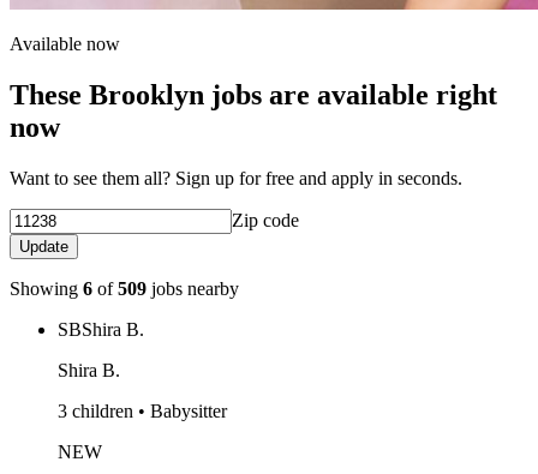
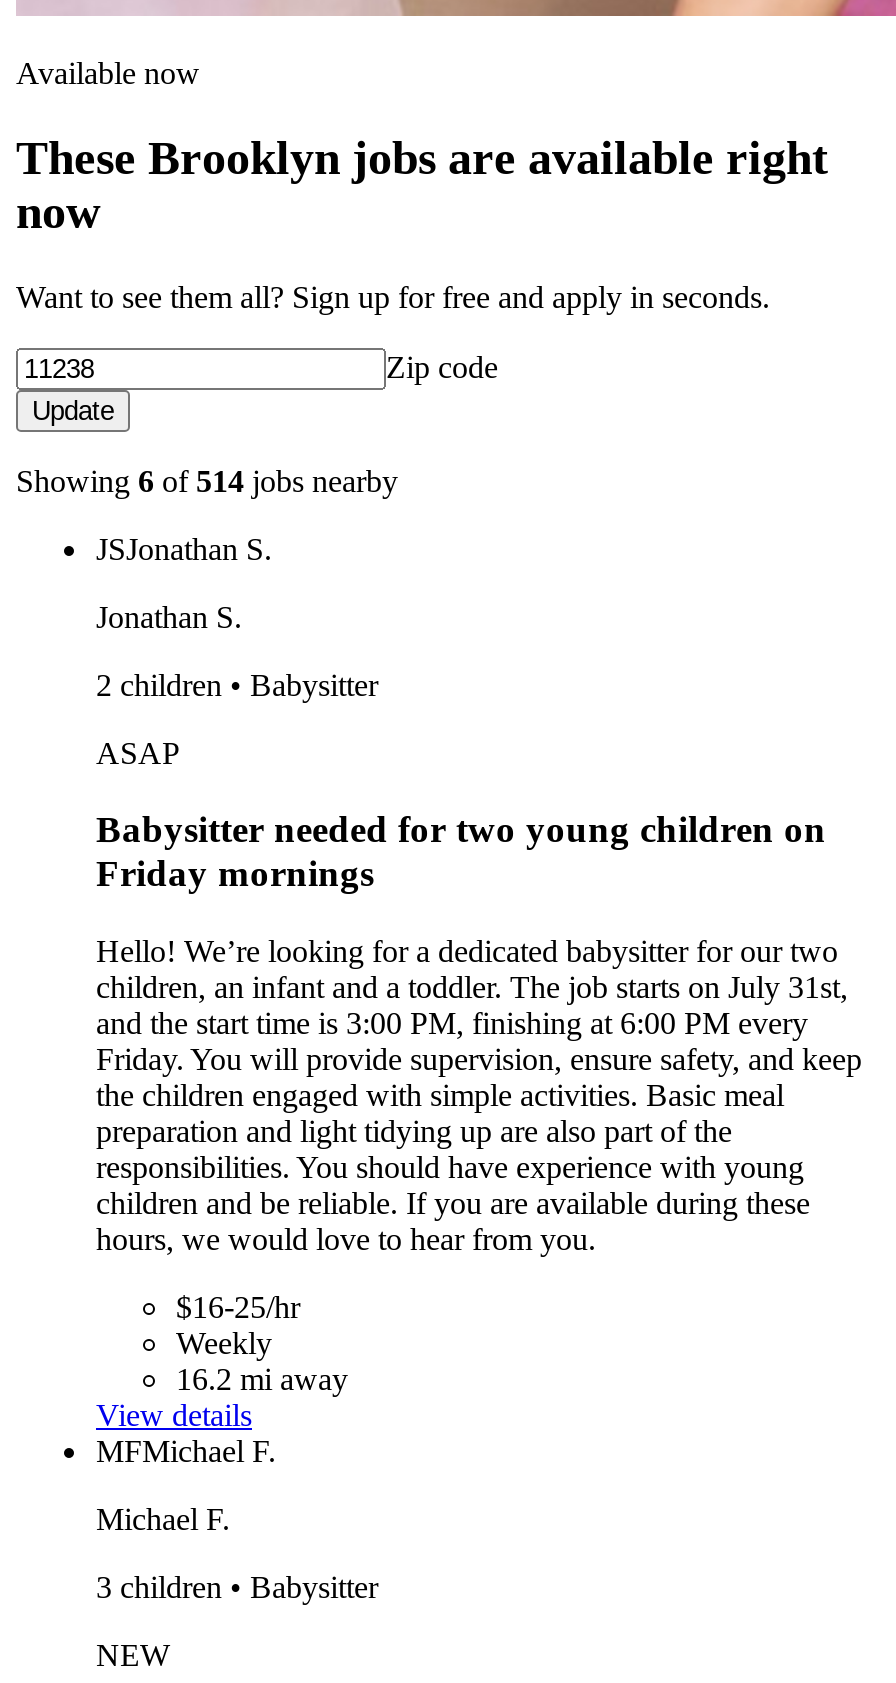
- Showing 6 of 509 jobs nearby
- SBShira B.
- Shira B.
+ Showing 6 of 514 jobs nearby
+ JSJonathan S.
+ Jonathan S.
+ 2 children • Babysitter
+ ASAP
+ Babysitter needed for two young children on
+ Friday mornings
+ Hello! We’re looking for a dedicated babysitter for our two
+ children, an infant and a toddler. The job starts on July 31st,
+ and the start time is 3:00 PM, finishing at 6:00 PM every
+ Friday. You will provide supervision, ensure safety, and keep
+ the children engaged with simple activities. Basic meal
+ preparation and light tidying up are also part of the
+ responsibilities. You should have experience with young
+ children and be reliable. If you are available during these
+ hours, we would love to hear from you.
+ $16-25/hr
+ Weekly
+ 16.2 mi away
+ View details
+ MFMichael F.
+ Michael F.
